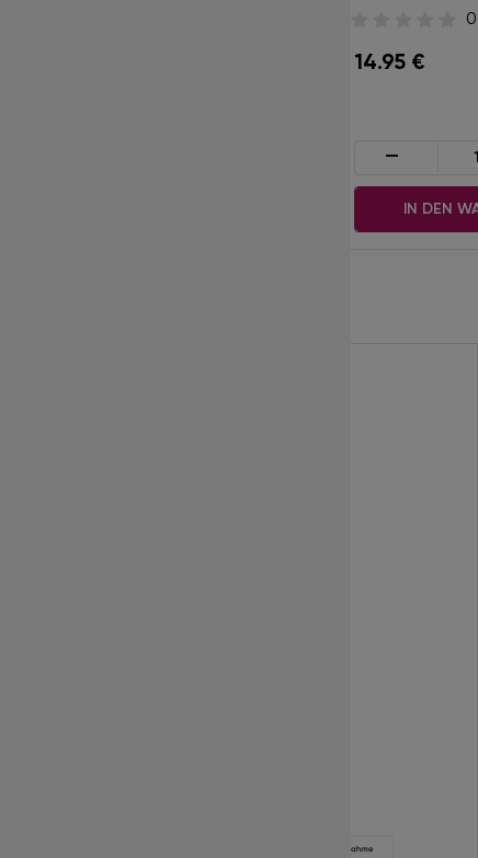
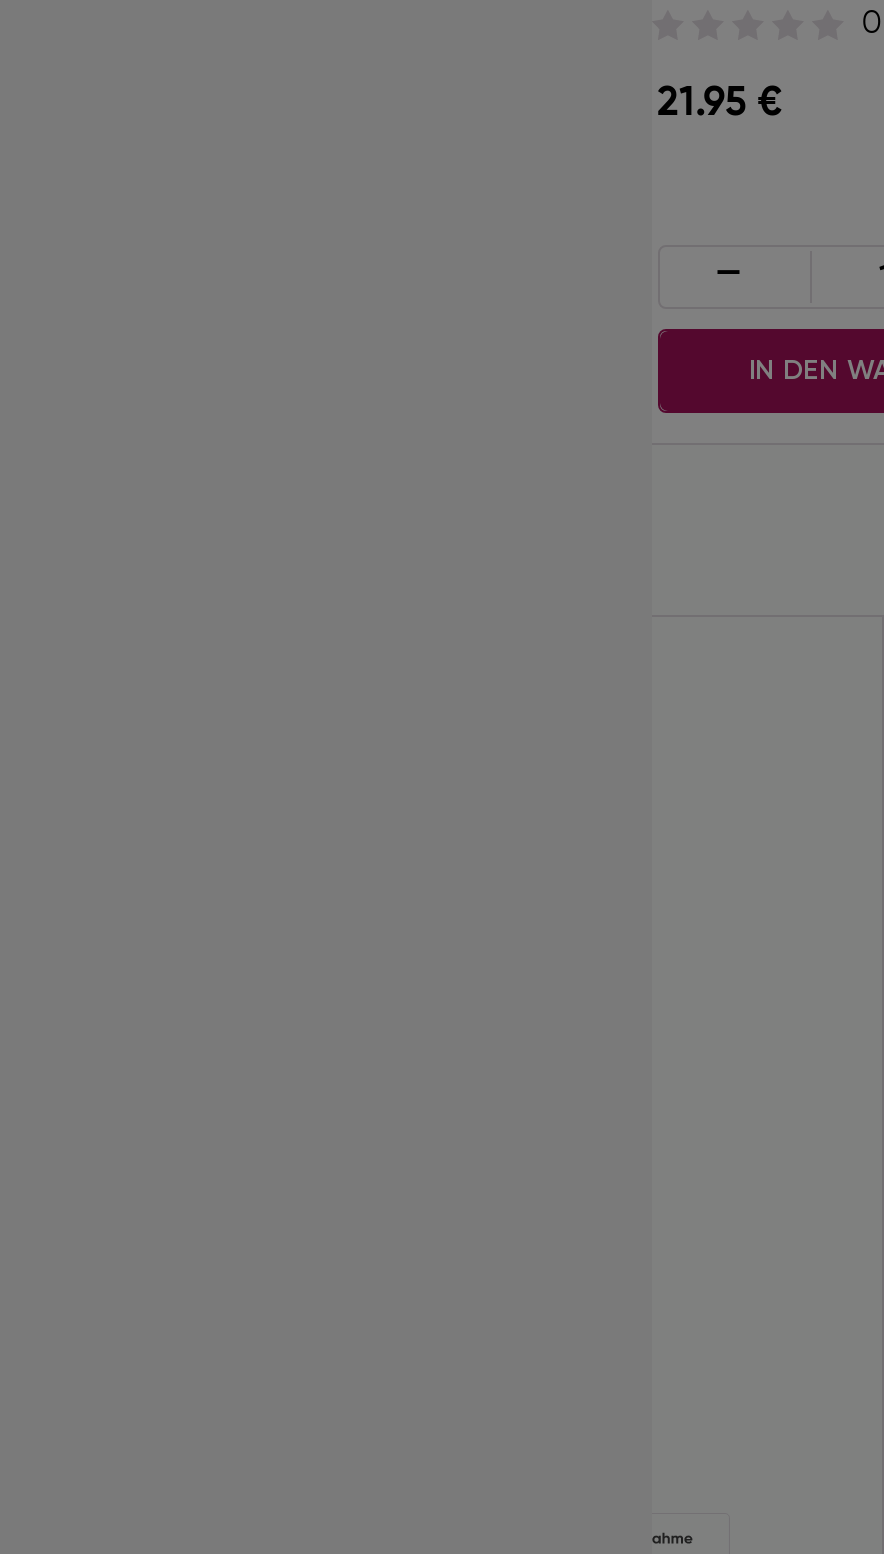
- 14.95 €
+ 21.95 €
